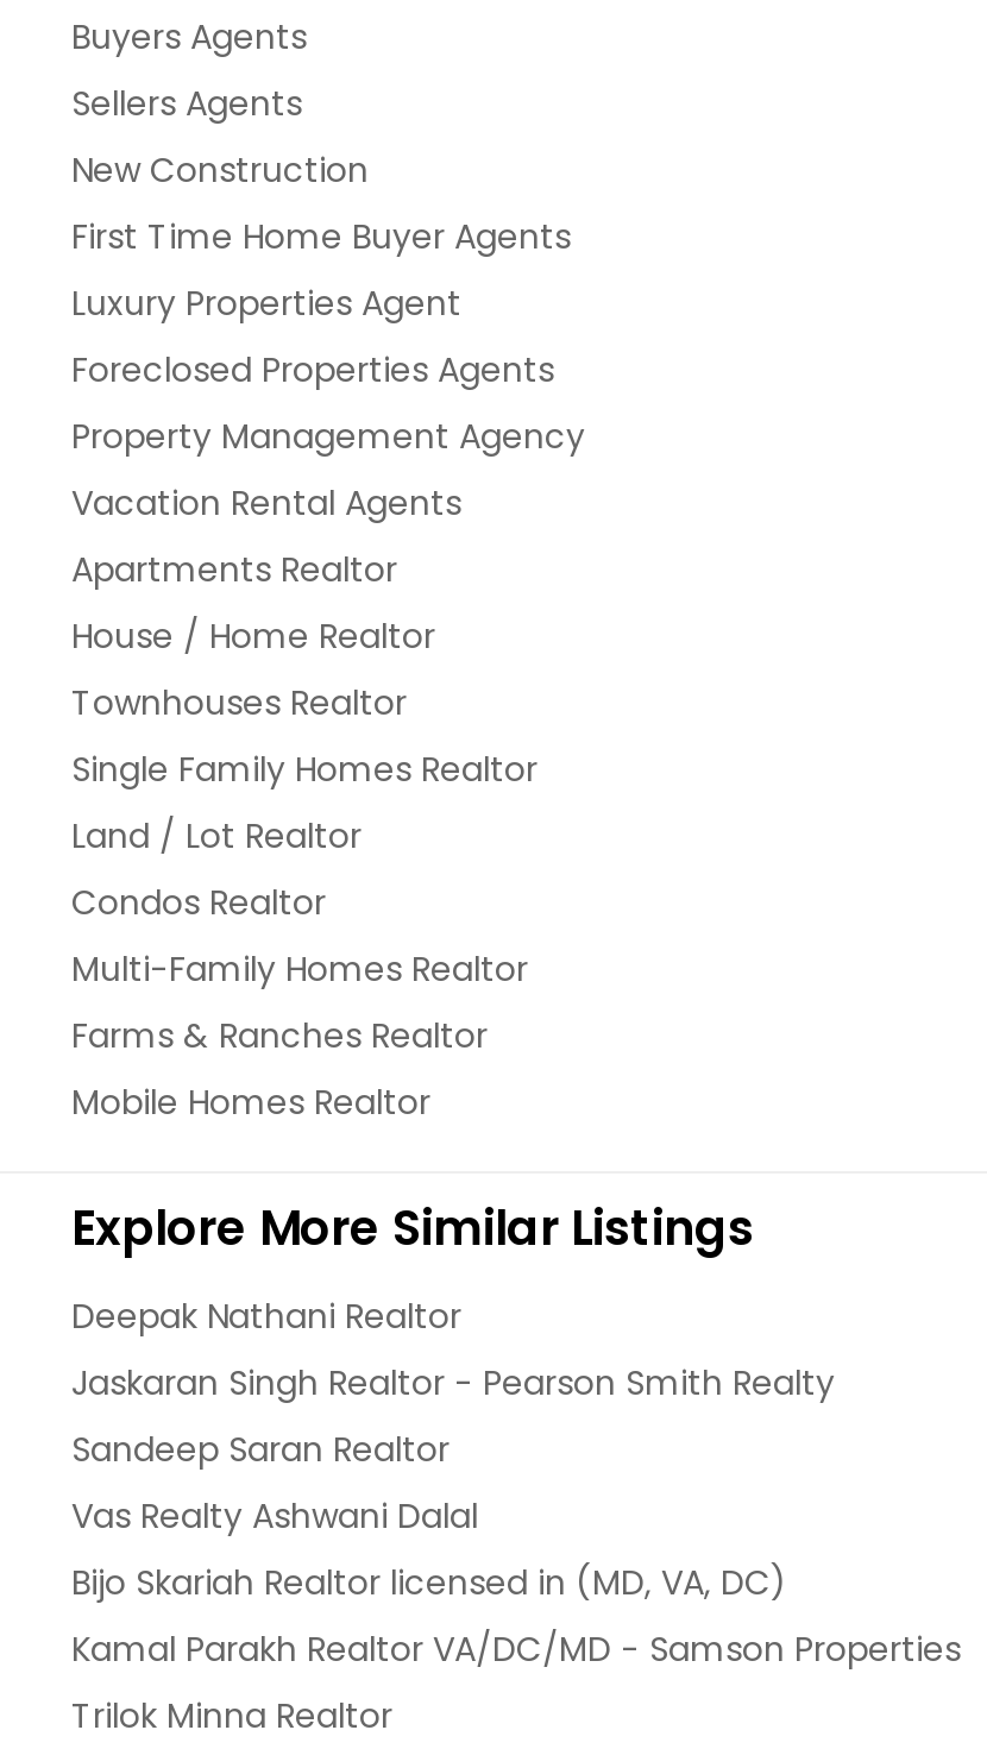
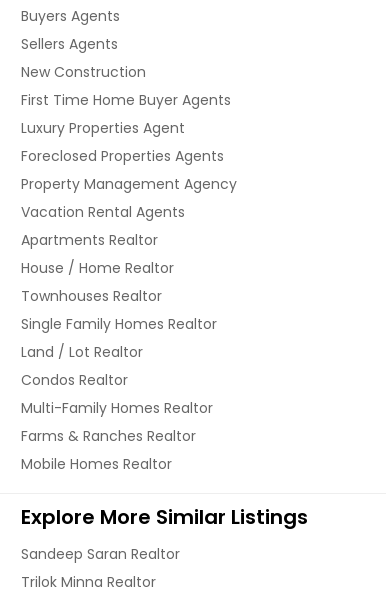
- Deepak Nathani Realtor
- Jaskaran Singh Realtor - Pearson Smith Realty

- Vas Realty Ashwani Dalal
- Bijo Skariah Realtor licensed in (MD, VA, DC)
- Kamal Parakh Realtor VA/DC/MD - Samson Properties
